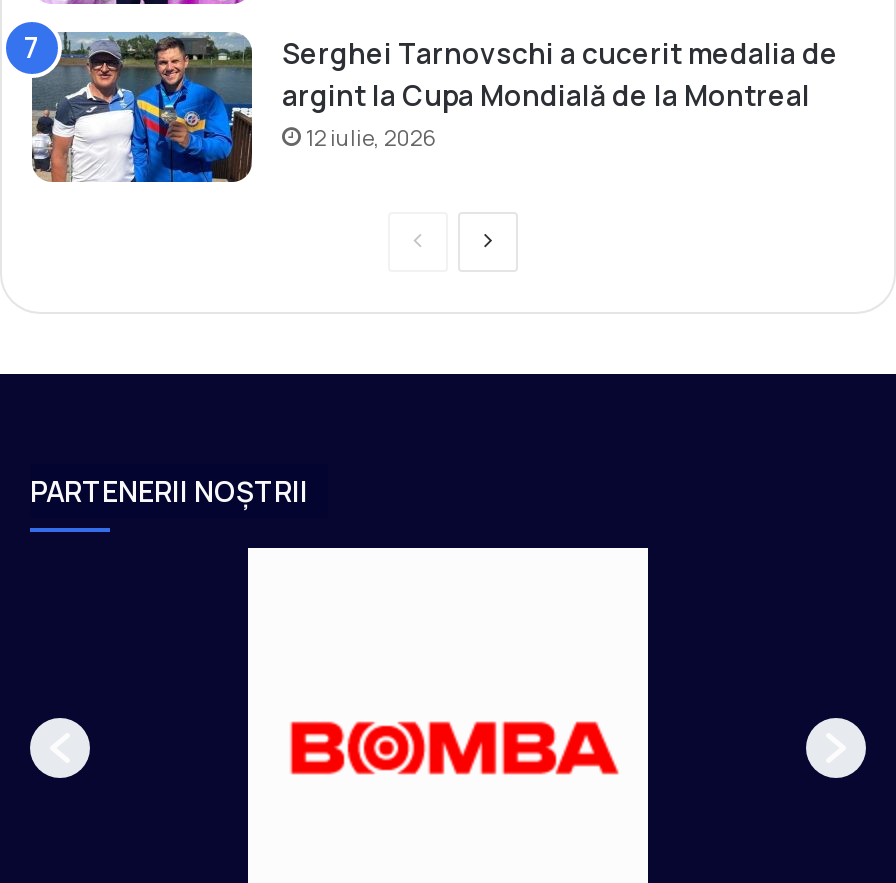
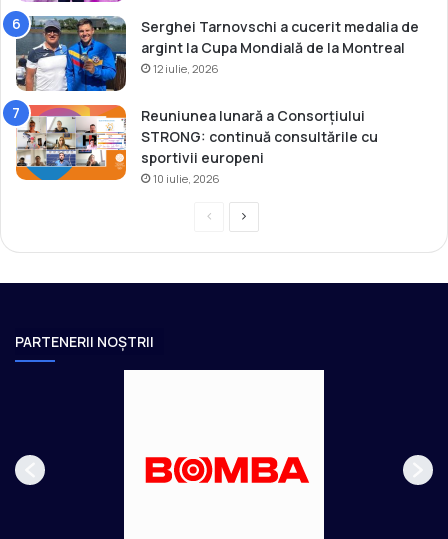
+ [image]
+ Reuniunea lunară a Consorțiului
+ STRONG: continuă consultările cu
+ sportivii europeni
+ 10 iulie, 2026
